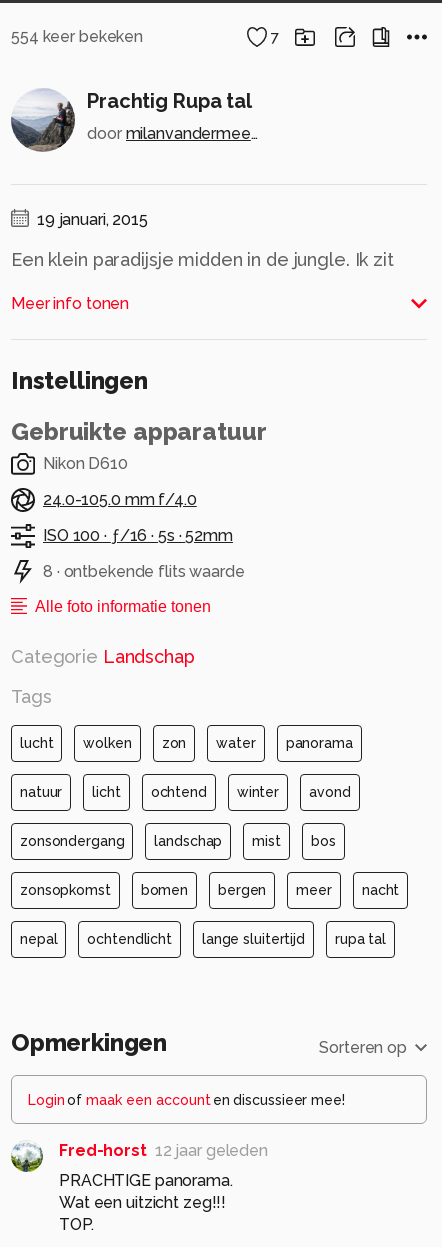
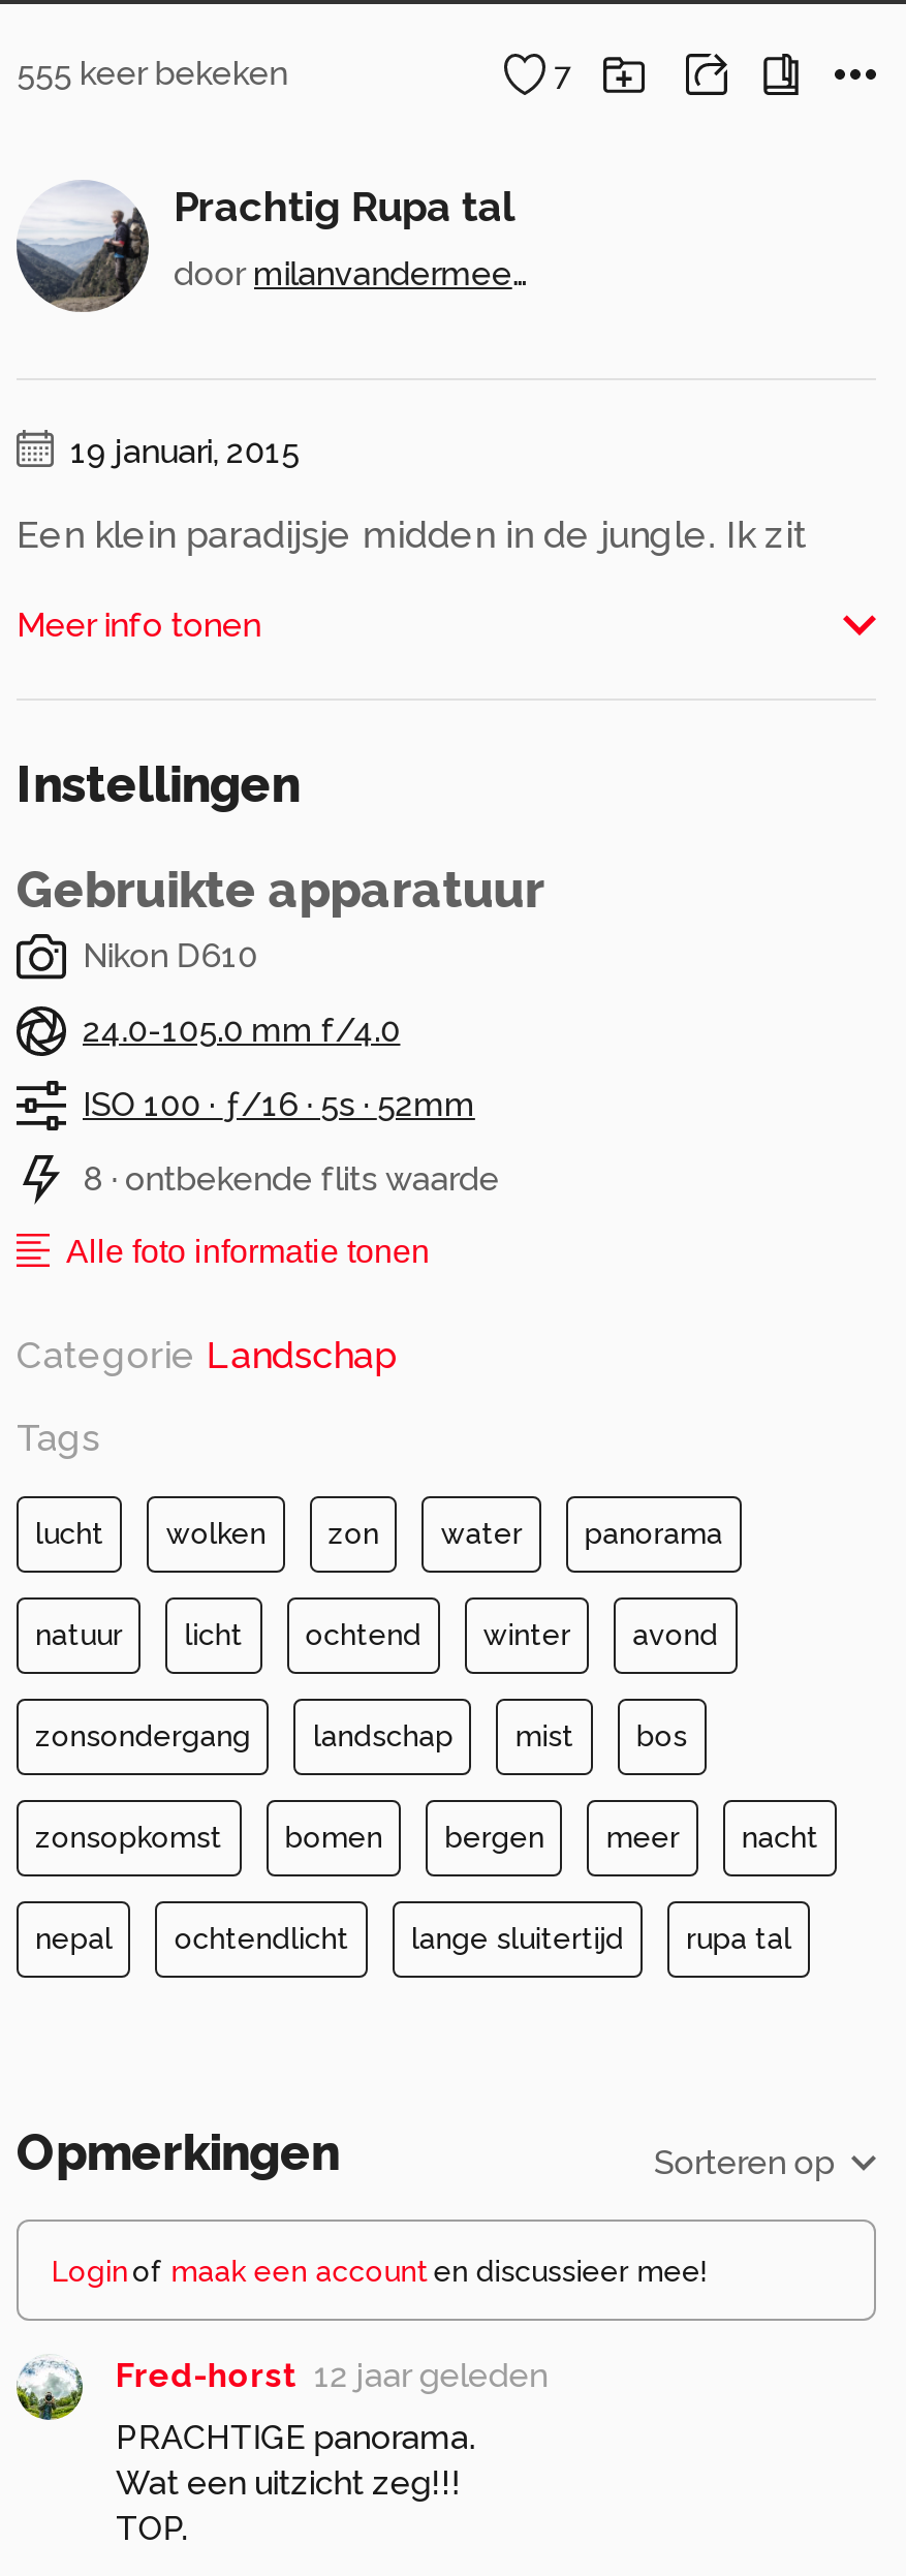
- 554 keer bekeken
+ 555 keer bekeken
